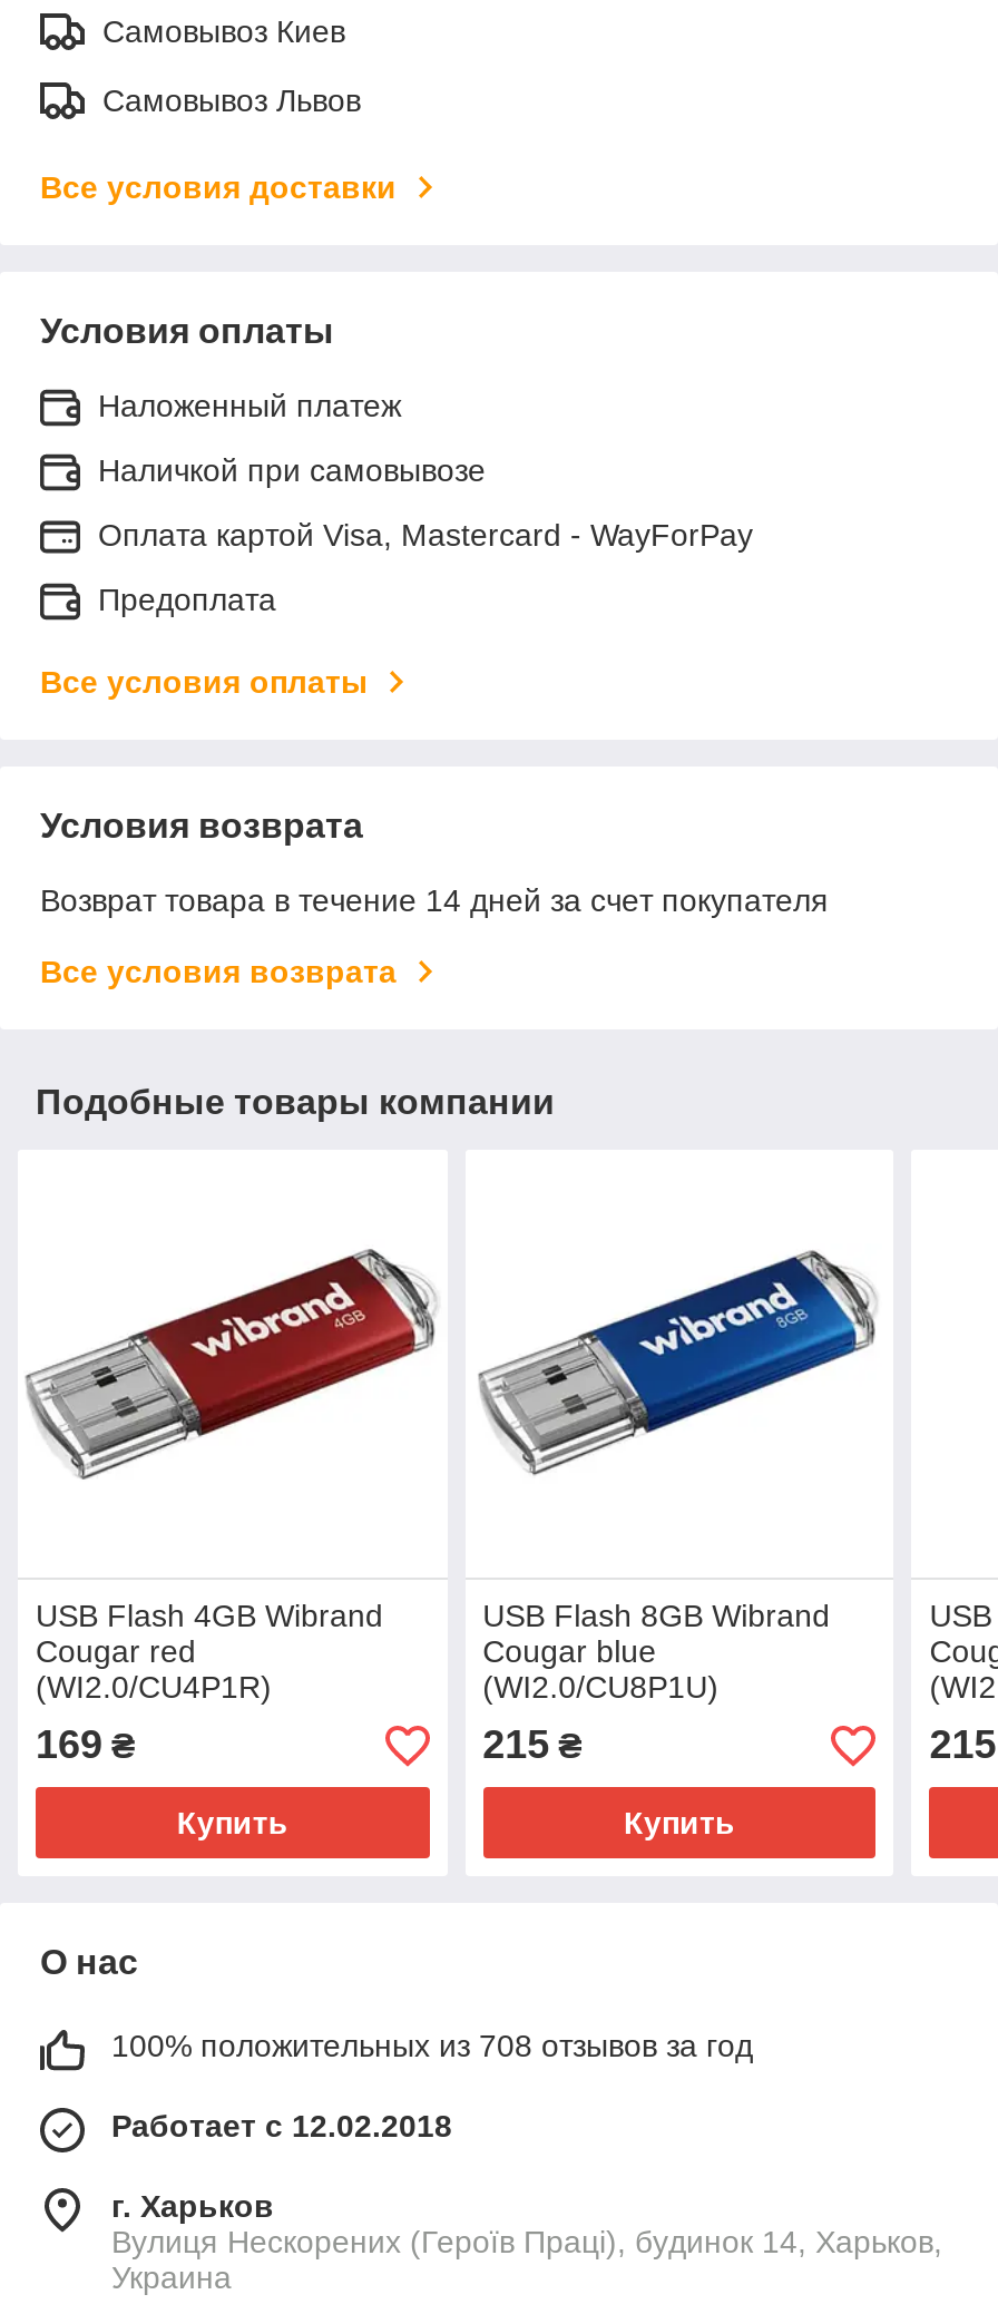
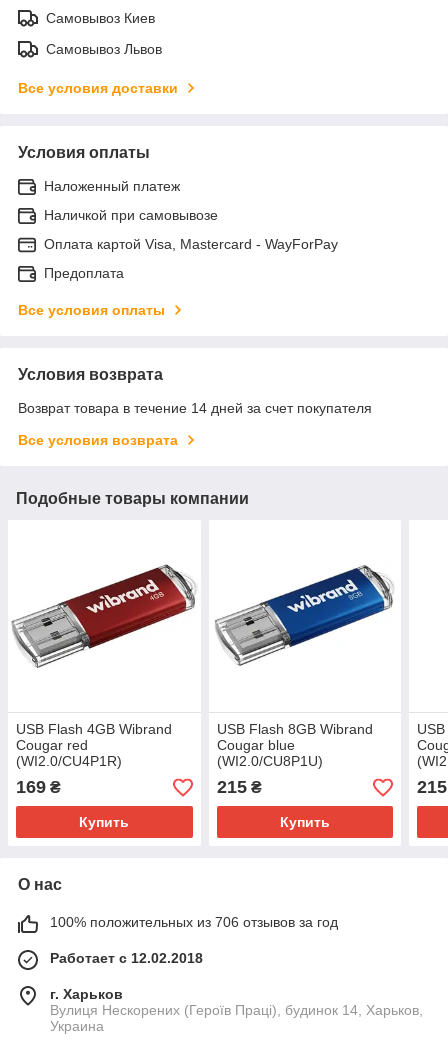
- 100% положительных из 708 отзывов за год
+ 100% положительных из 706 отзывов за год
